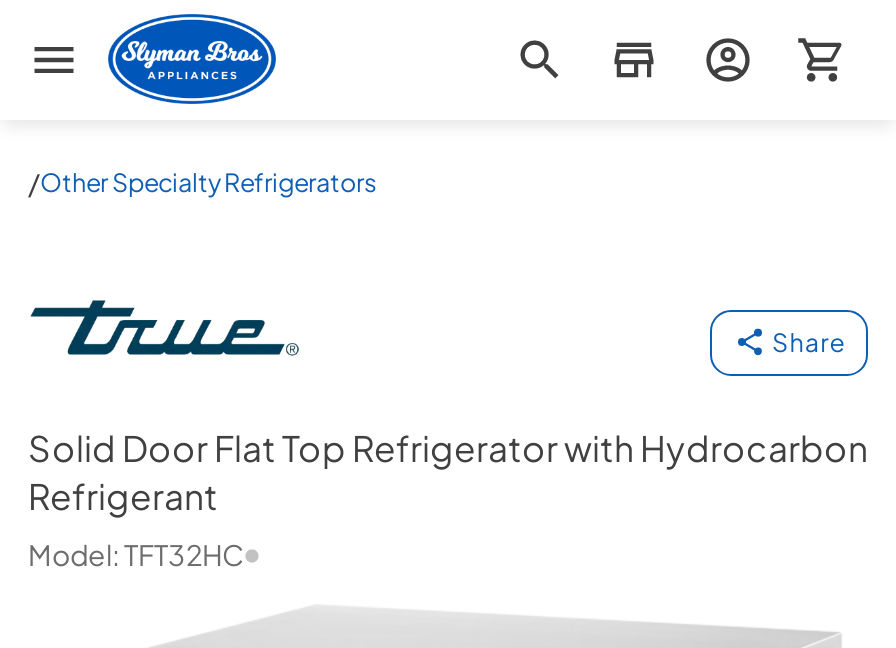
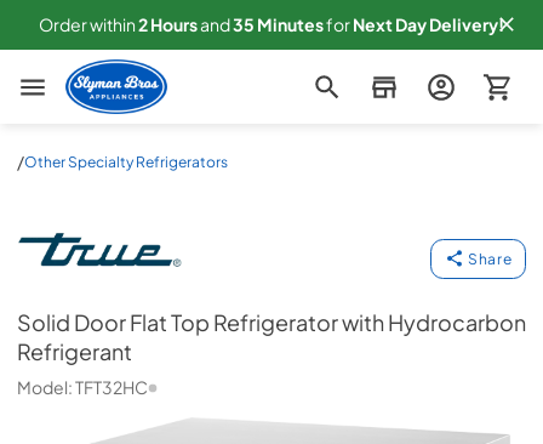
+ Order within 2Hoursand 35 Minutes for Next Day Delivery!
